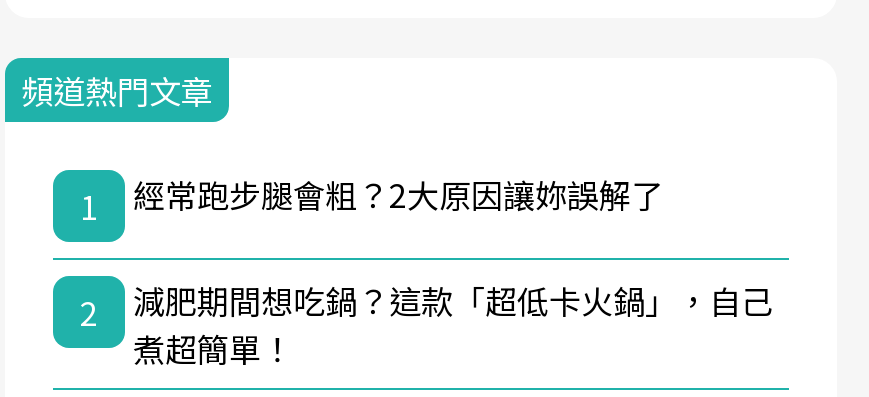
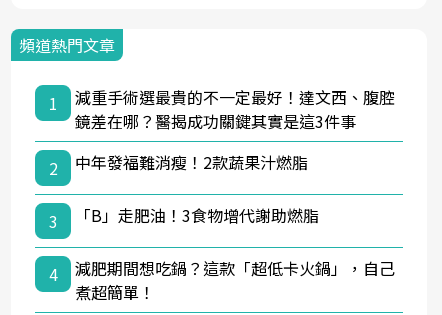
- 經常跑步腿會粗？2大原因讓妳誤解了
+ 減重手術選最貴的不一定最好！達文西、腹腔
+ 鏡差在哪？醫揭成功關鍵其實是這3件事

+ 中年發福難消瘦！2款蔬果汁燃脂
+ 3
+ 「B」走肥油！3食物增代謝助燃脂
+ 4
